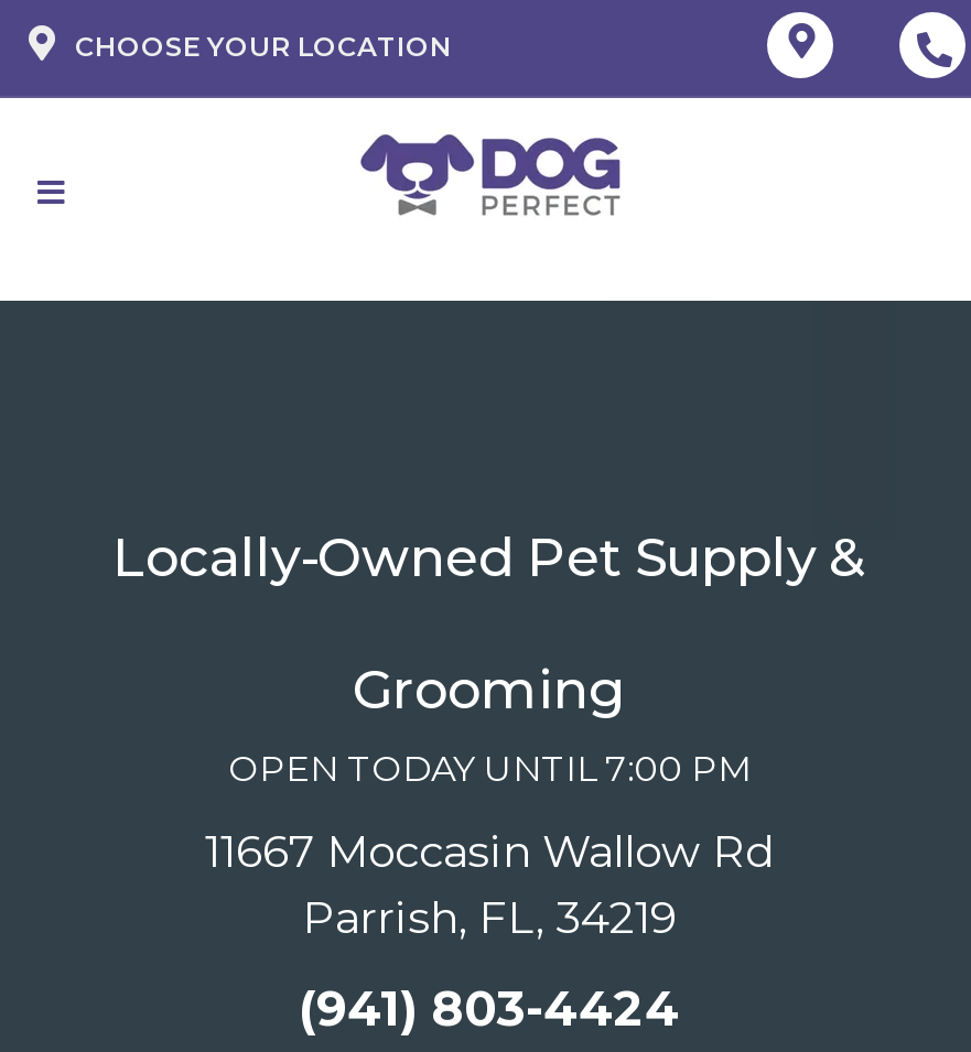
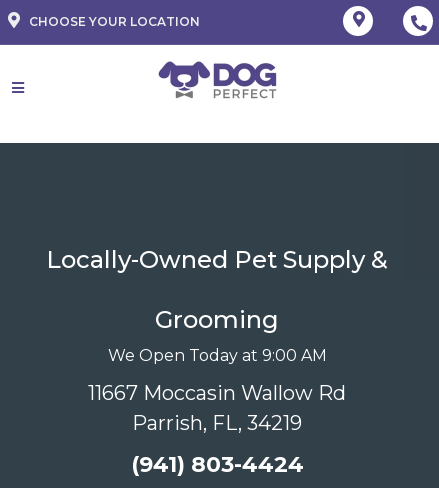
- OPEN TODAY UNTIL 7:00 PM
+ We Open Today at 9:00 AM
